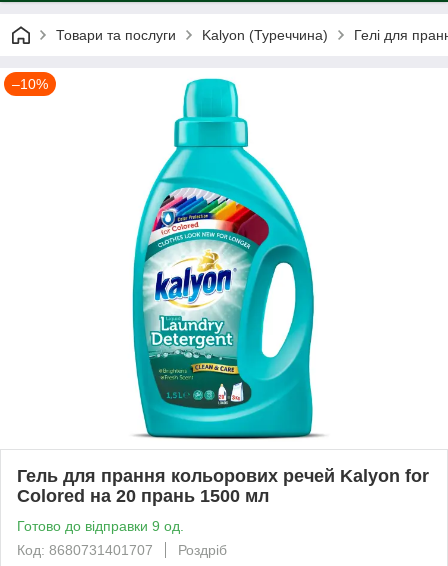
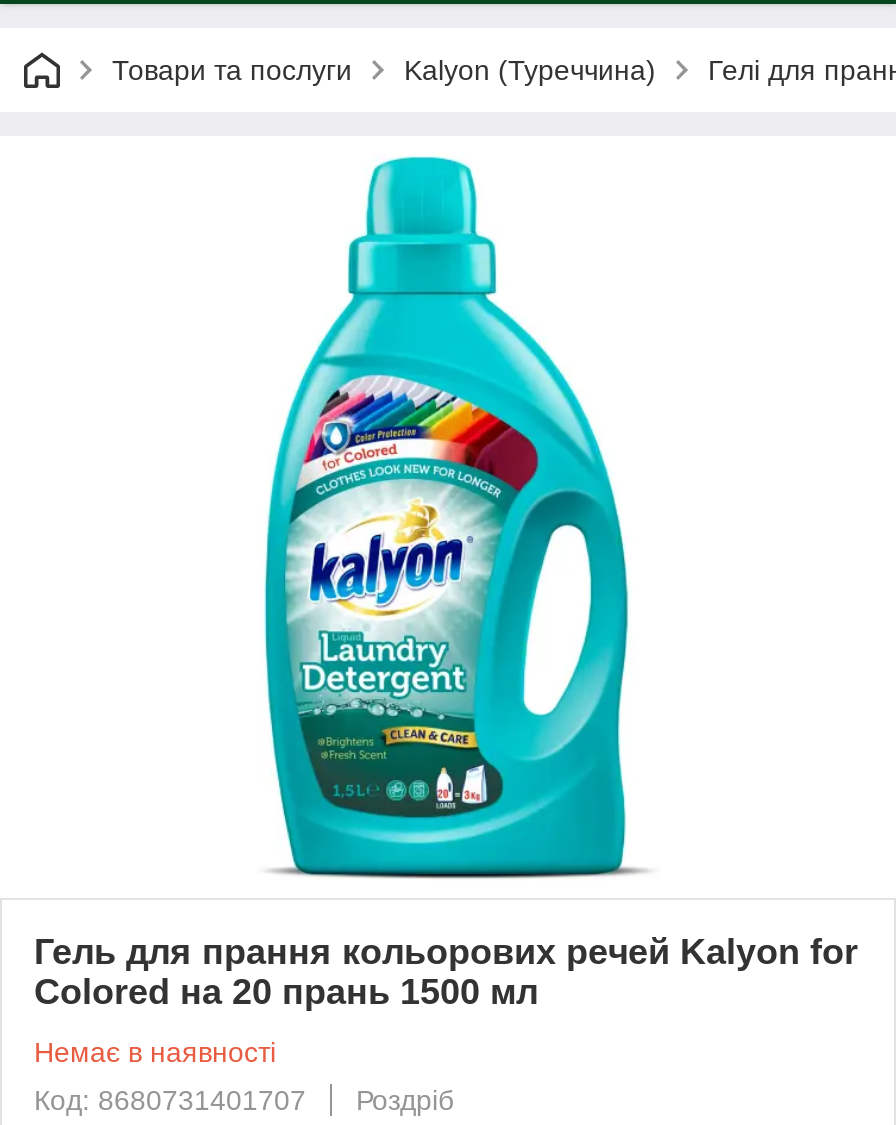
- –10%

- Готово до відправки 9 од.
+ Немає в наявності
